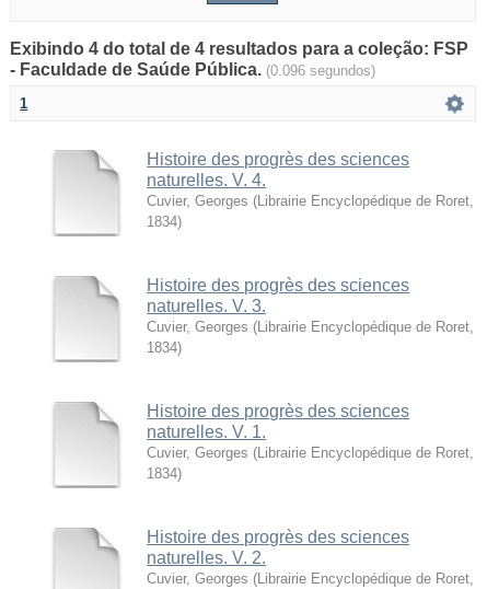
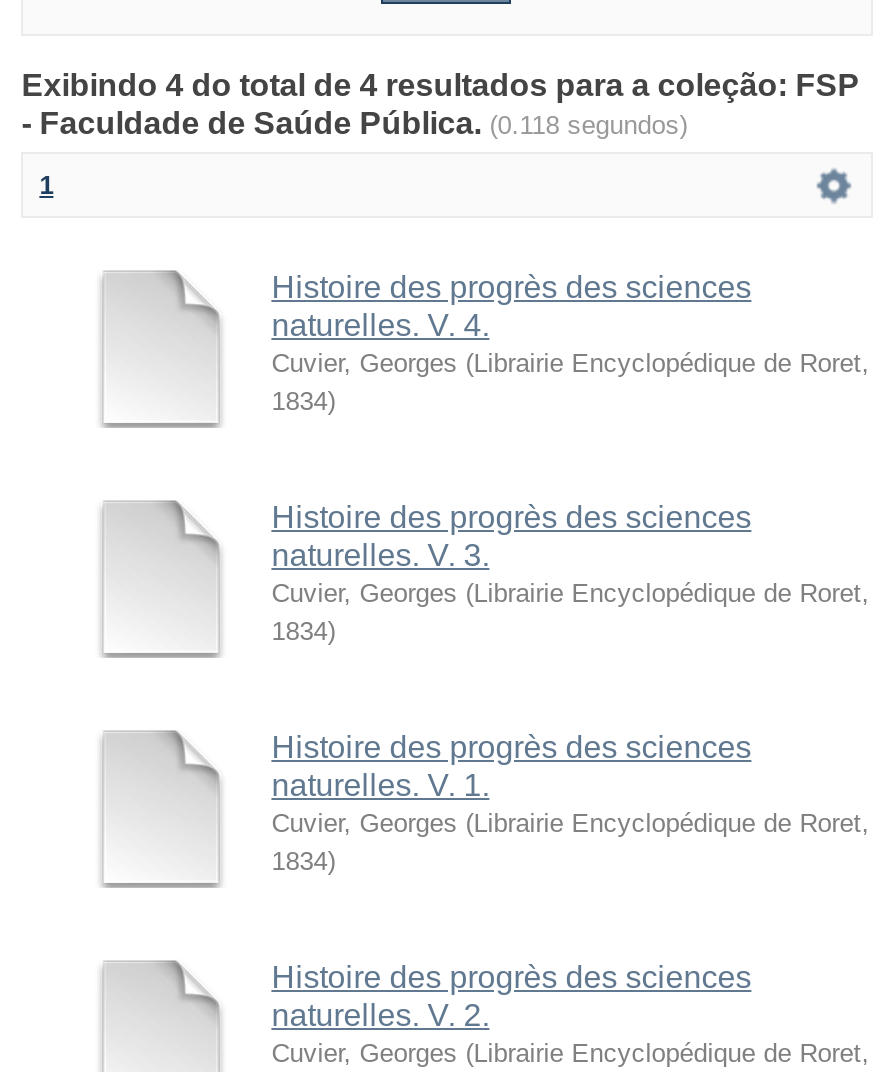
- - Faculdade de Saúde Pública. (0.096 segundos)
+ - Faculdade de Saúde Pública. (0.118 segundos)
